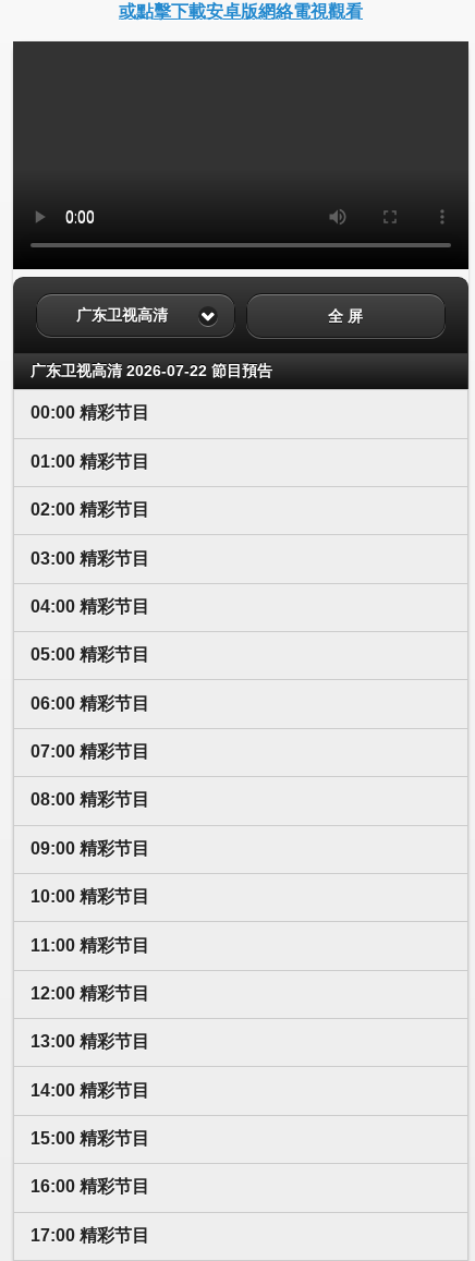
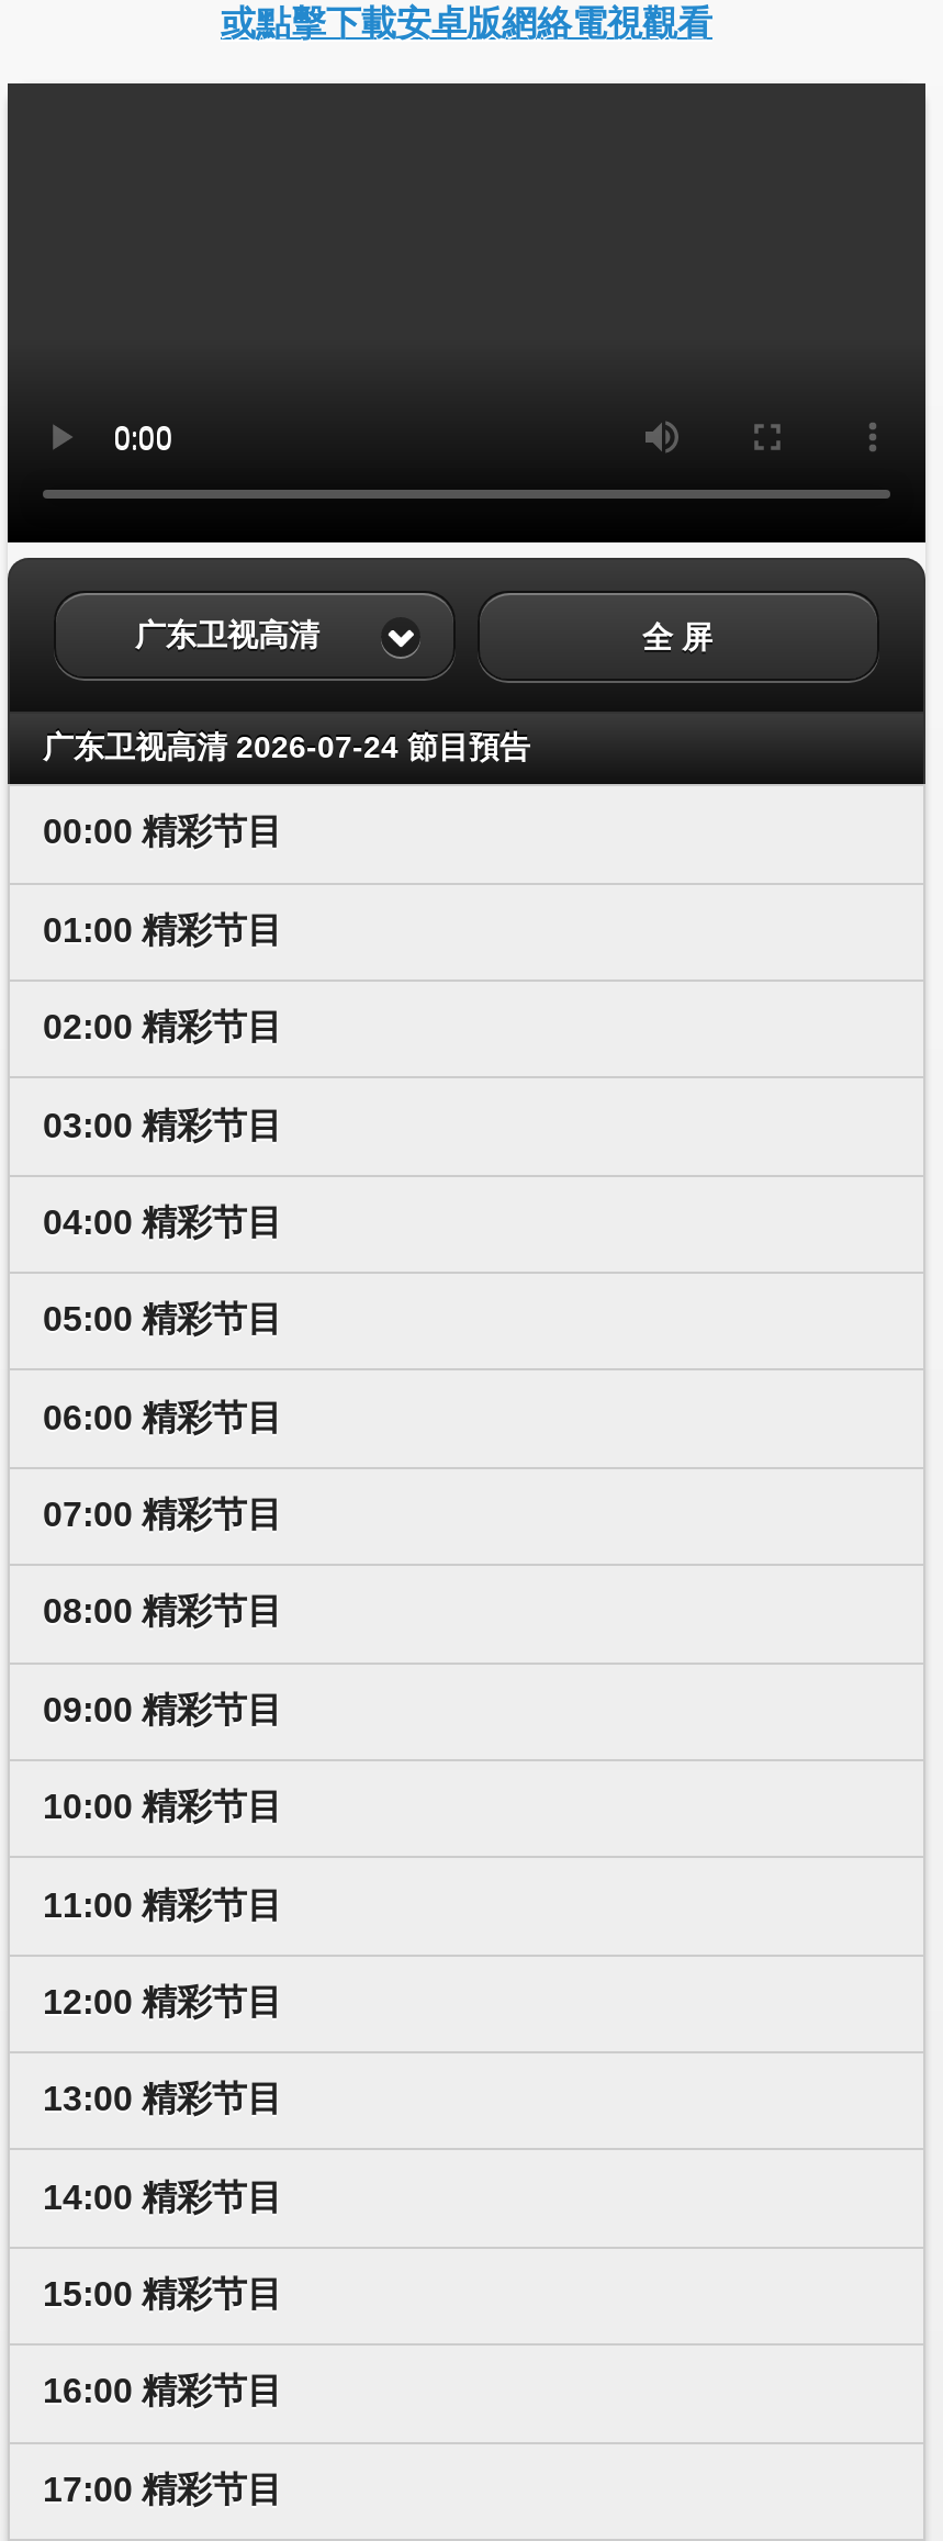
- 广东卫视高清 2026-07-22 節目預告
+ 广东卫视高清 2026-07-24 節目預告
